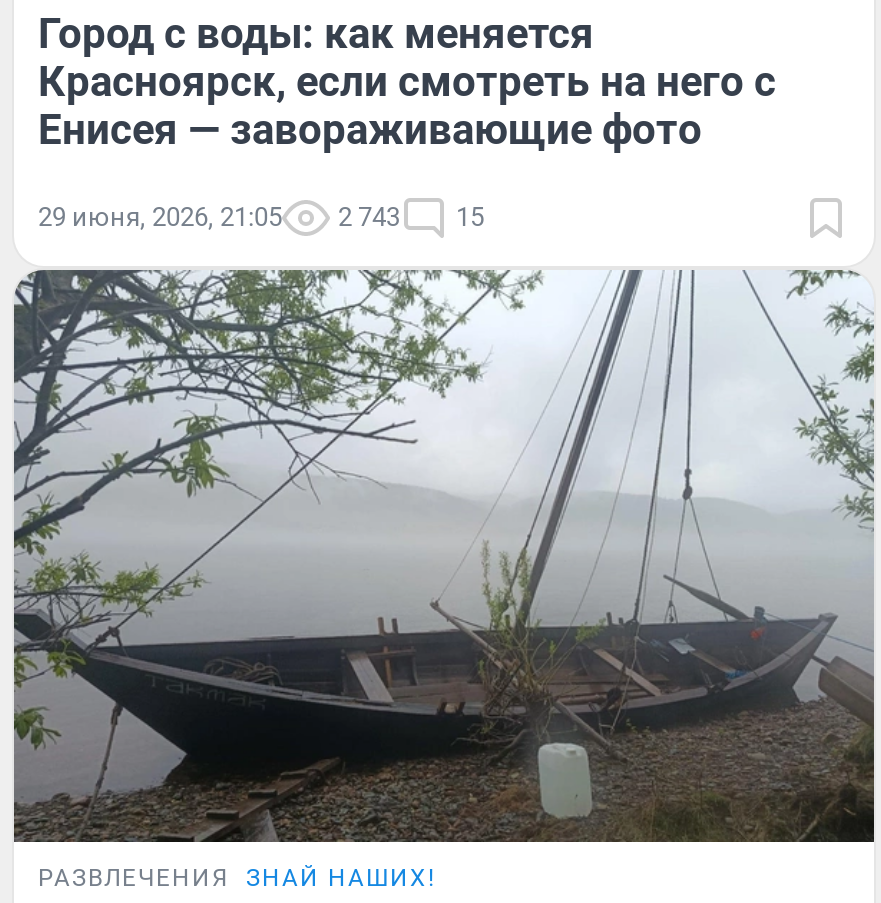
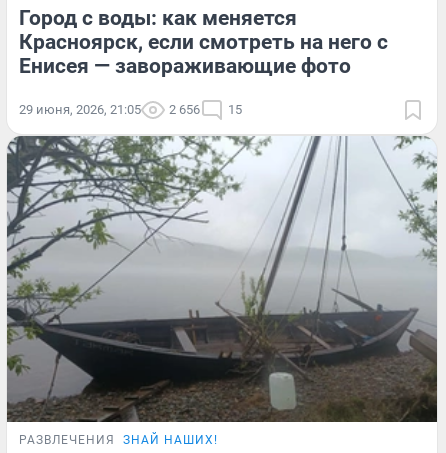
- 29 июня, 2026, 21:05 2 743 15
+ 29 июня, 2026, 21:05 2 656 15
